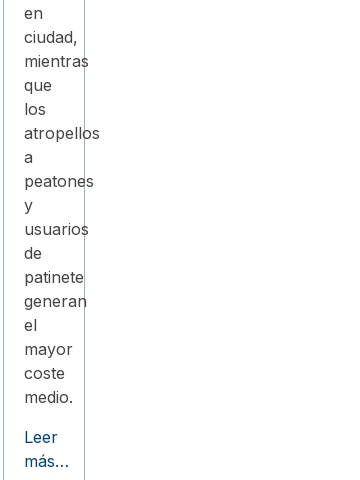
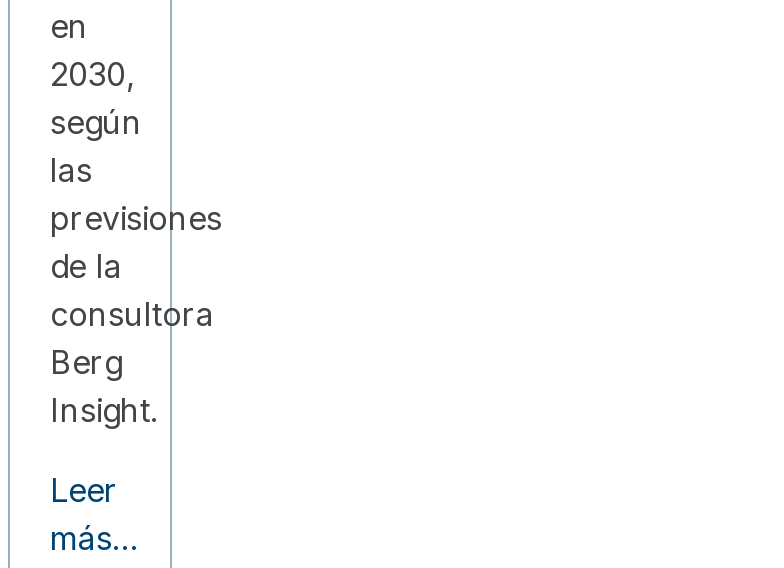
- ciudad,
- mientras
- que
- los
- atropellos
- a
- peatones
- y
- usuarios
- de
- patinete
- generan
- el
- mayor
- coste
- medio.
+ 2030,
+ según
+ las
+ previsiones
+ de la
+ consultora
+ Berg
+ Insight.
